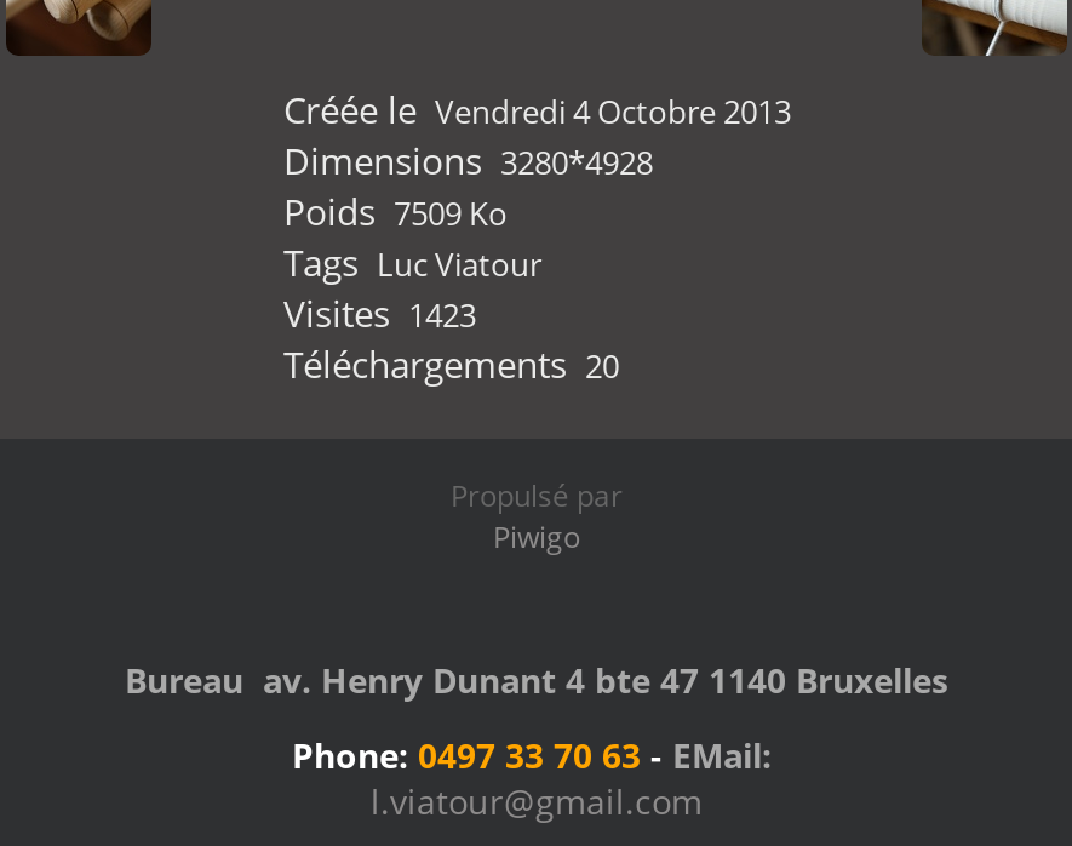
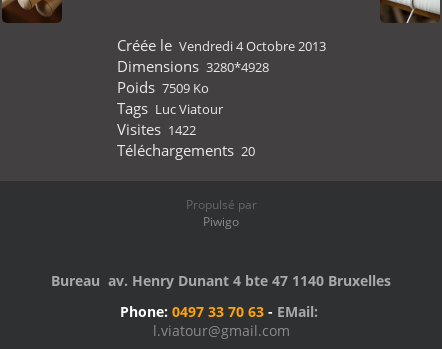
- Visites 1423
+ Visites 1422
